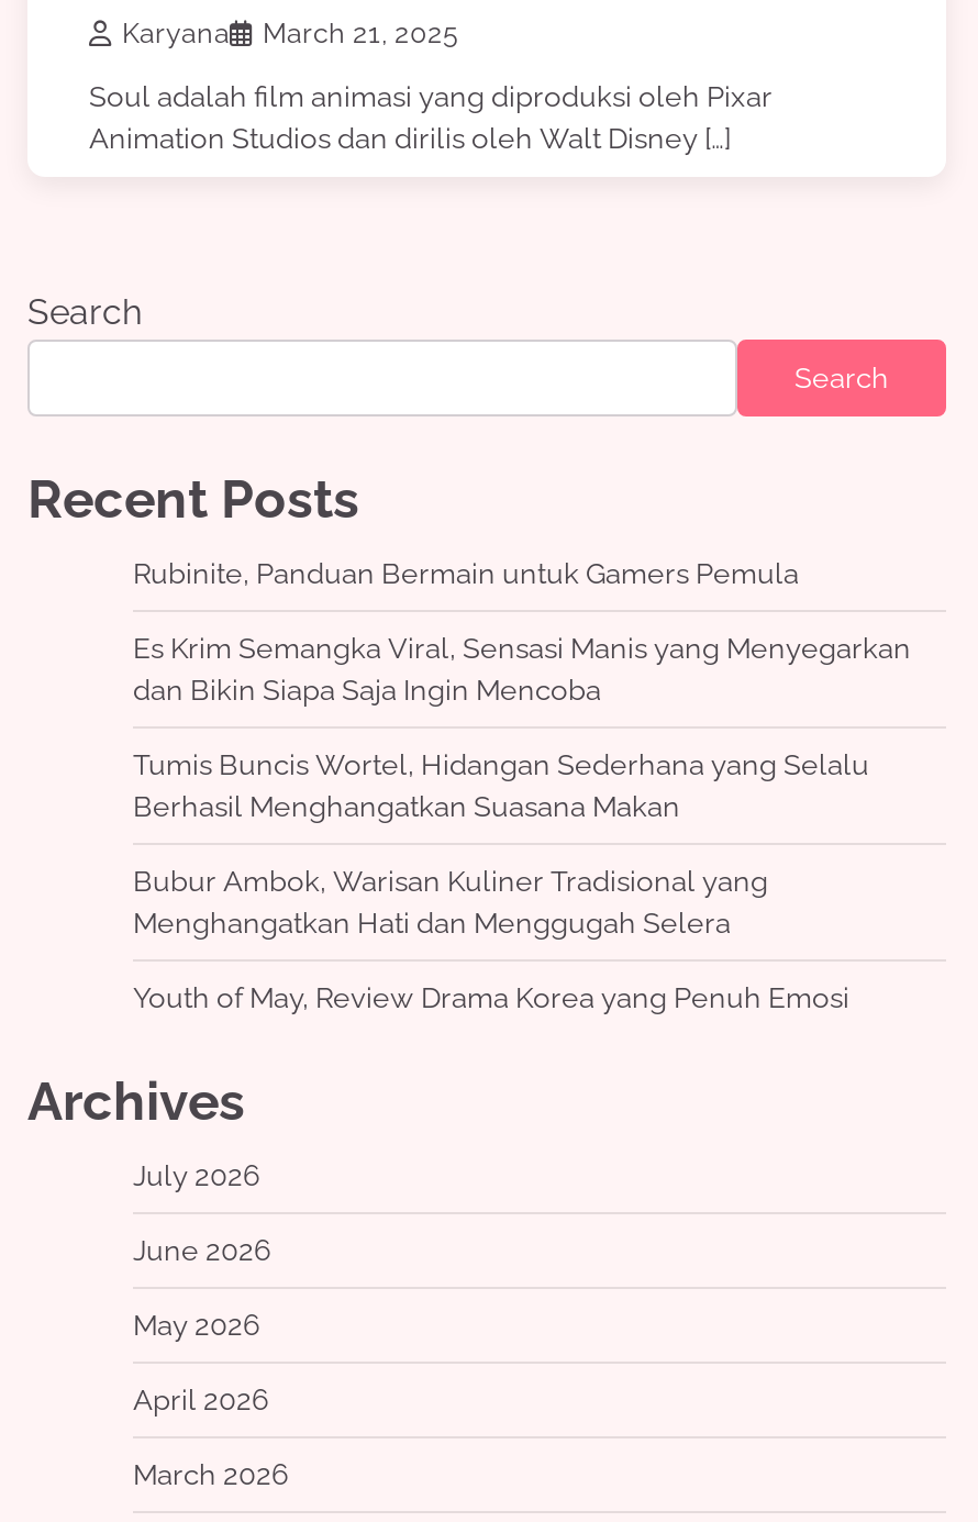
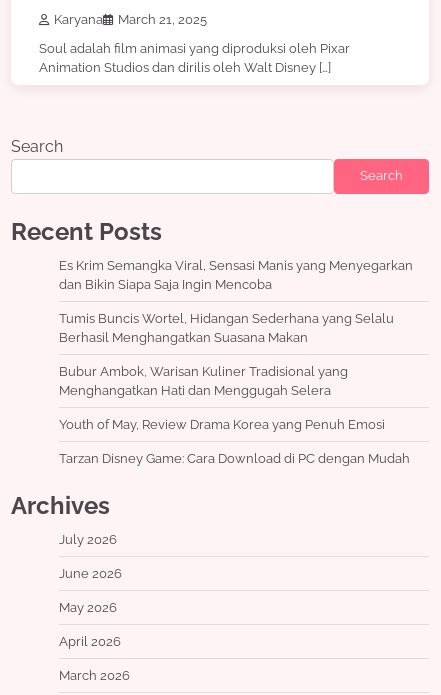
- Rubinite, Panduan Bermain untuk Gamers Pemula

moved up: Es Krim Semangka Viral, Sensasi Manis yang Menyegarkan | dan Bikin Siapa Saja Ingin Mencoba | Tumis Buncis Wortel, Hidangan Sederhana yang Selalu | Berhasil Menghangatkan Suasana Makan | Bubur Ambok, Warisan Kuliner Tradisional yang | Menghangatkan Hati dan Menggugah Selera | Youth of May, Review Drama Korea yang Penuh Emosi

+ Tarzan Disney Game: Cara Download di PC dengan Mudah
